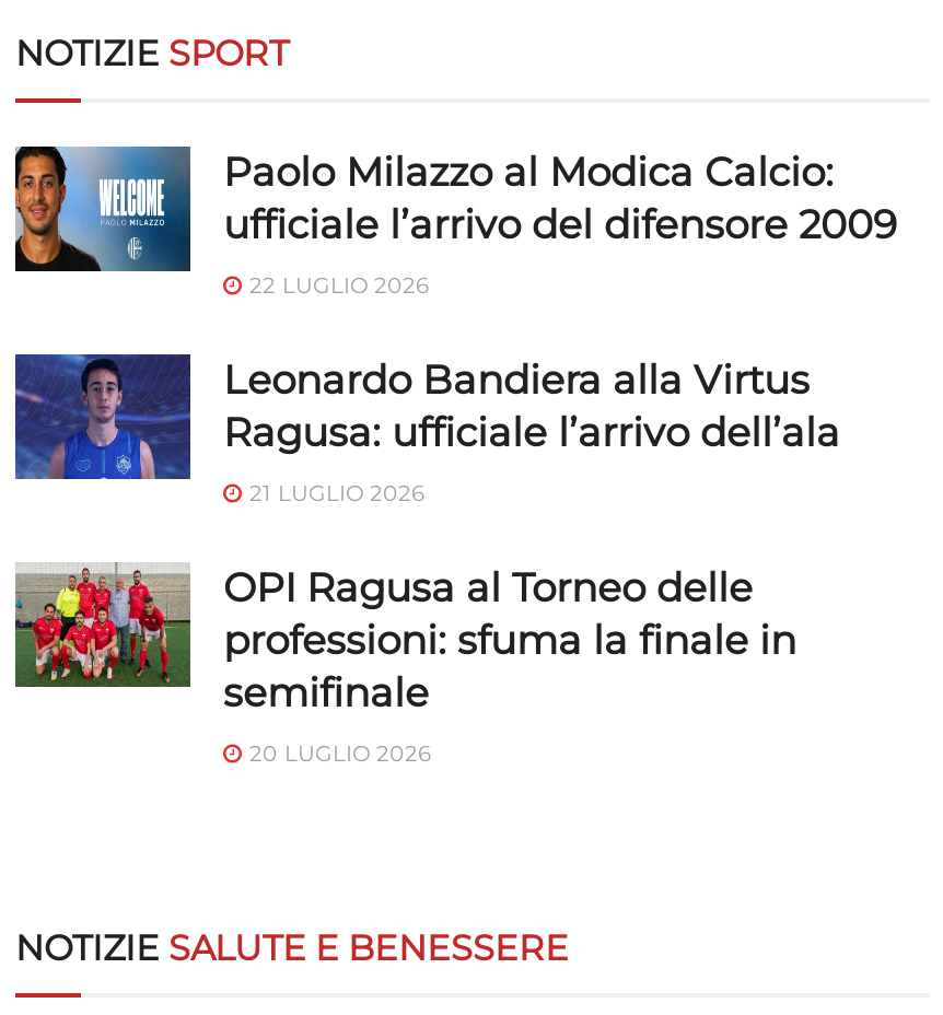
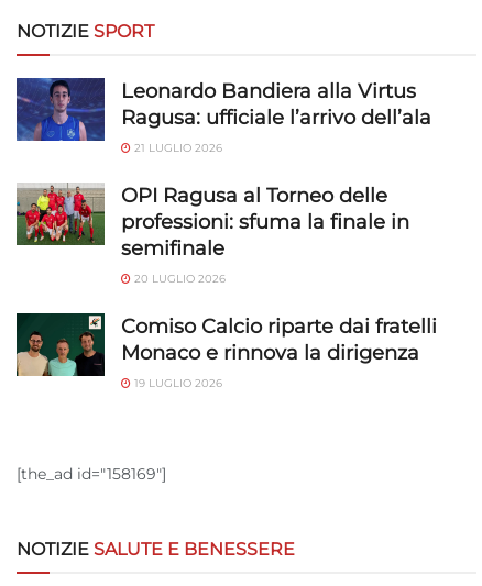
- [image]
- Paolo Milazzo al Modica Calcio:
- ufficiale l’arrivo del difensore 2009
- 22 LUGLIO 2026

moved up: [image] | Leonardo Bandiera alla Virtus | Ragusa: ufficiale l’arrivo dell’ala | 21 LUGLIO 2026 | OPI Ragusa al Torneo delle | professioni: sfuma la finale in | semifinale | 20 LUGLIO 2026

+ [image]
+ Comiso Calcio riparte dai fratelli
+ Monaco e rinnova la dirigenza
+ 19 LUGLIO 2026

+ [the_ad id="158169"]
